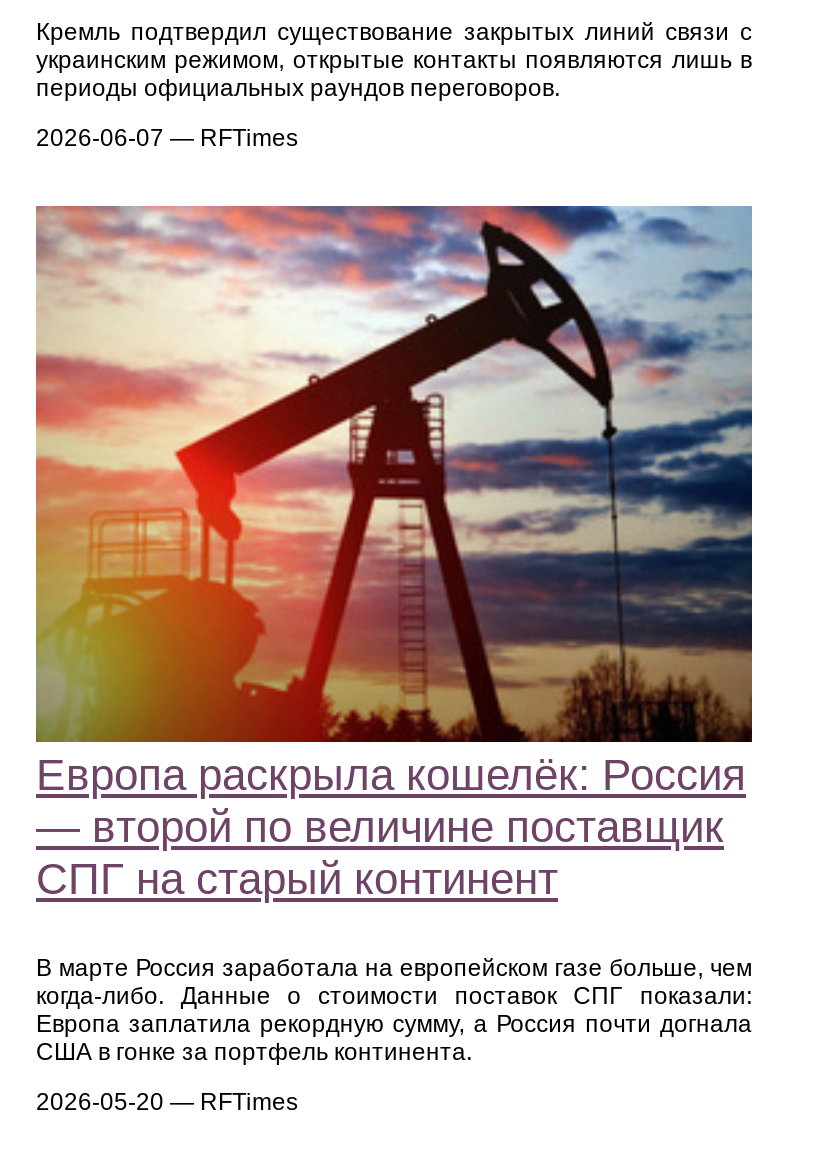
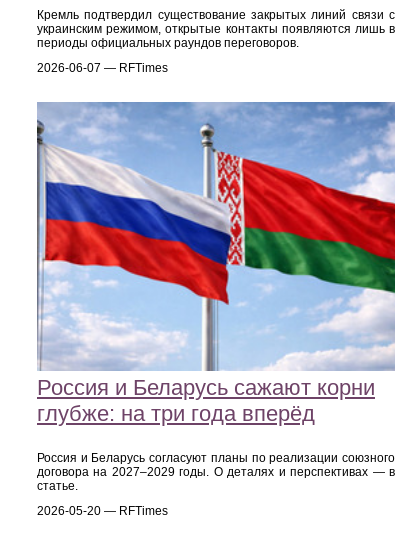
- [image]
+ [image]

- Европа раскрыла кошелёк: Россия
- — второй по величине поставщик
- СПГ на старый континент
+ Россия и Беларусь сажают корни
+ глубже: на три года вперёд

- В марте Россия заработала на европейском газе больше, чем
- когда-либо. Данные о стоимости поставок СПГ показали:
- Европа заплатила рекордную сумму, а Россия почти догнала
- США в гонке за портфель континента.
+ Россия и Беларусь согласуют планы по реализации союзного
+ договора на 2027–2029 годы. О деталях и перспективах — в
+ статье.
